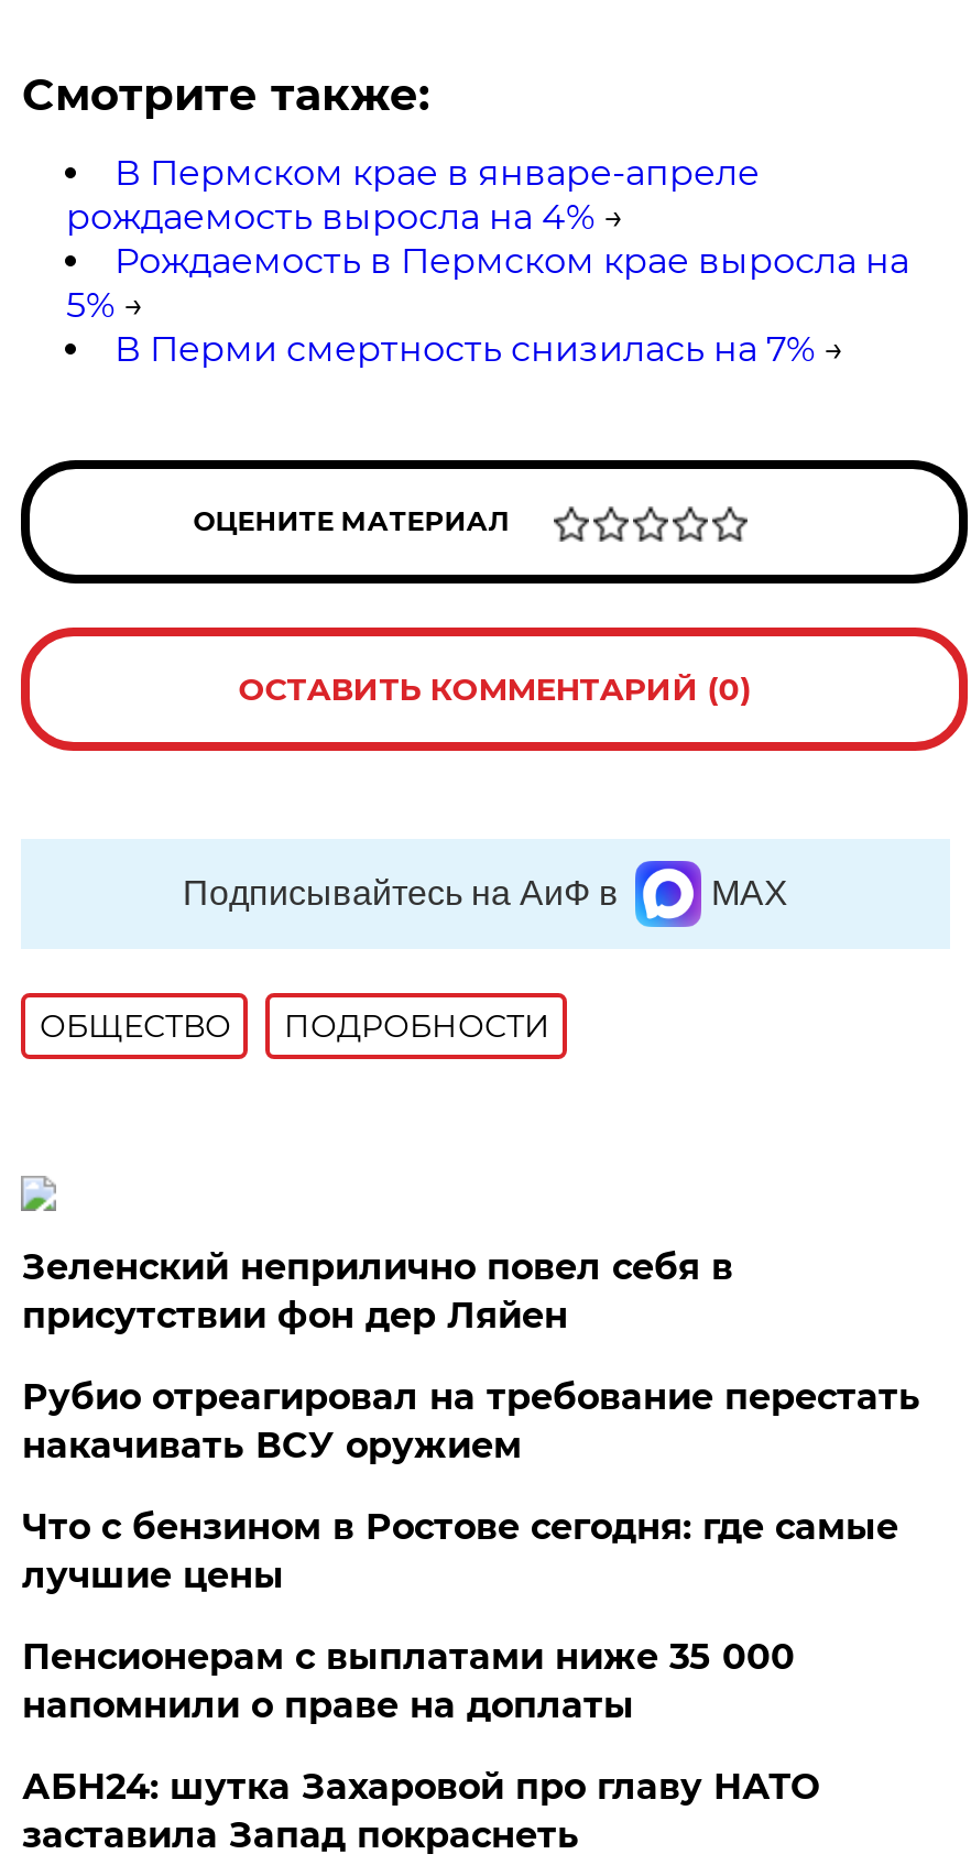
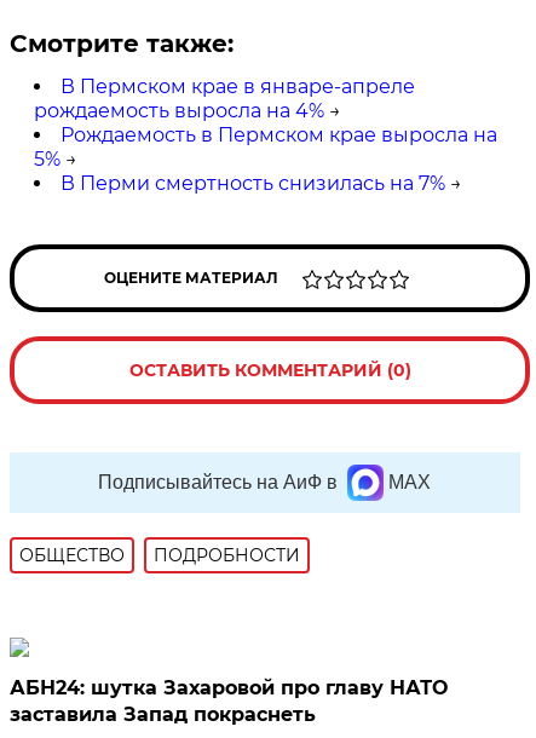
- Зеленский неприлично повел cебя в
- присутствии фон дер Ляйен
- Рубио отреагировал на требование перестать
- накачивать ВСУ оружием
- Что с бензином в Ростове сегодня: где самые
- лучшие цены
- Пенсионерам с выплатами ниже 35 000
- напомнили о праве на доплаты
